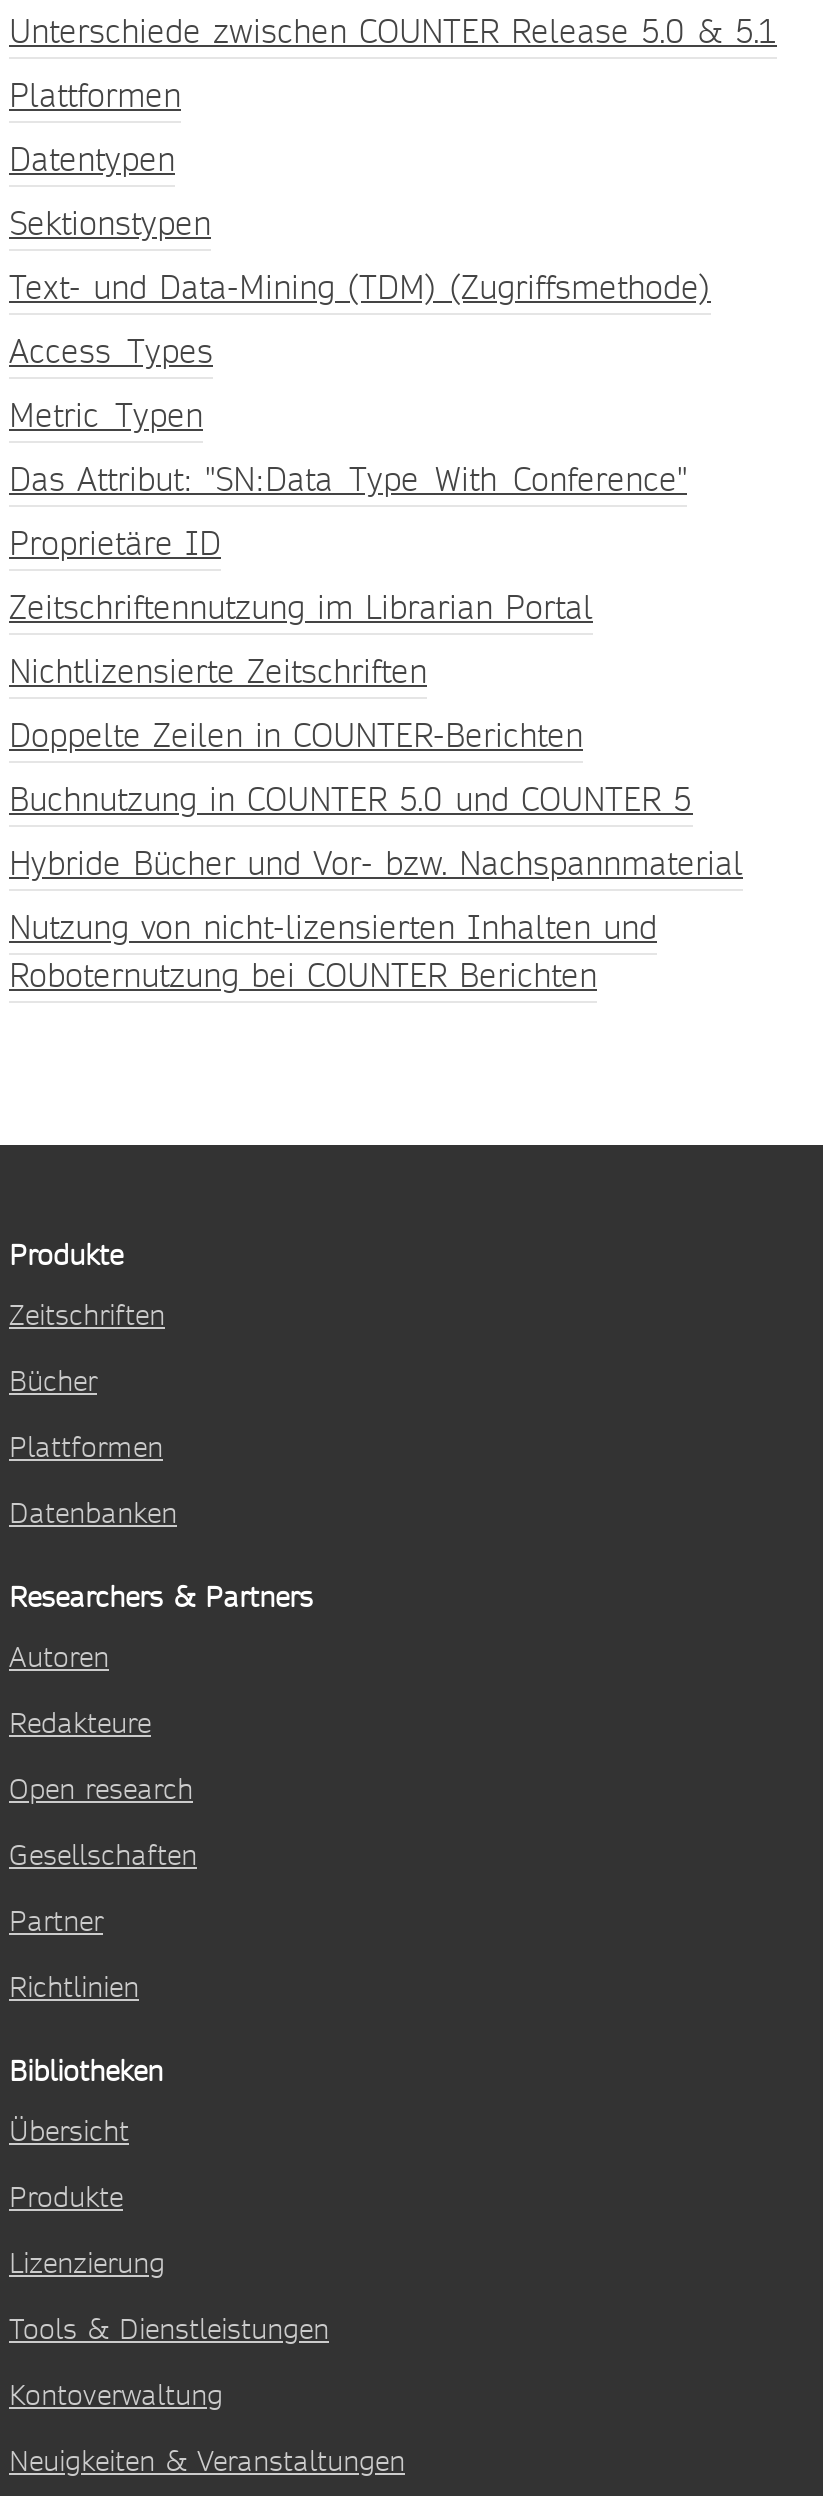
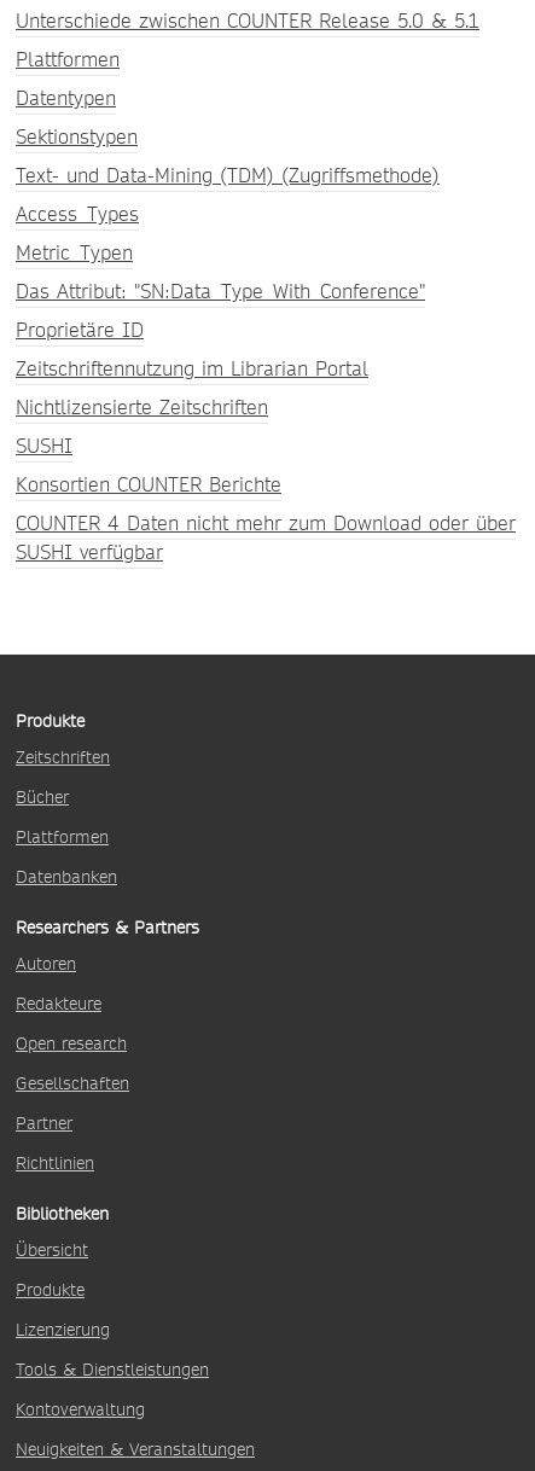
- Doppelte Zeilen in COUNTER-Berichten
- Buchnutzung in COUNTER 5.0 und COUNTER 5
- Hybride Bücher und Vor- bzw. Nachspannmaterial
- Nutzung von nicht-lizensierten Inhalten und
- Roboternutzung bei COUNTER Berichten
+ SUSHI
+ Konsortien COUNTER Berichte
+ COUNTER 4 Daten nicht mehr zum Download oder über
+ SUSHI verfügbar
